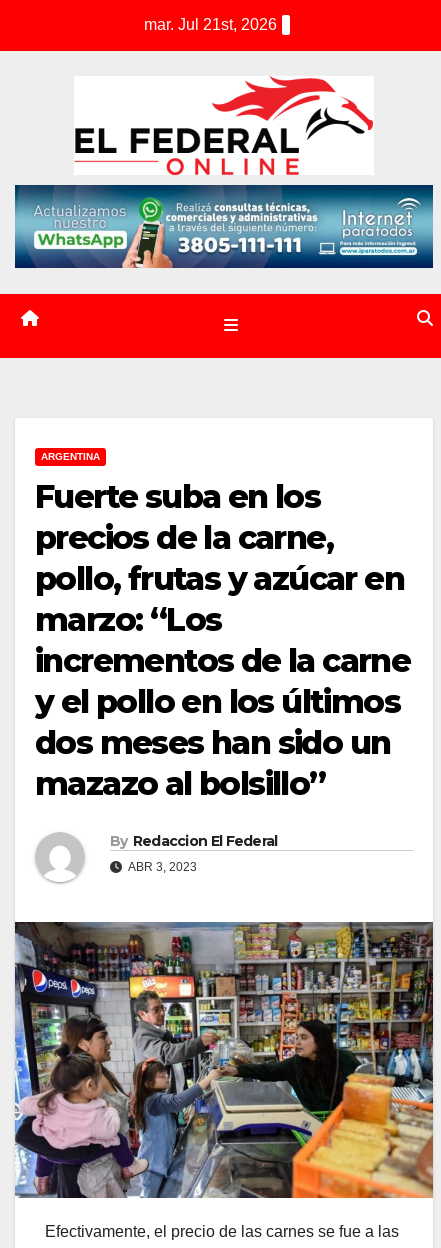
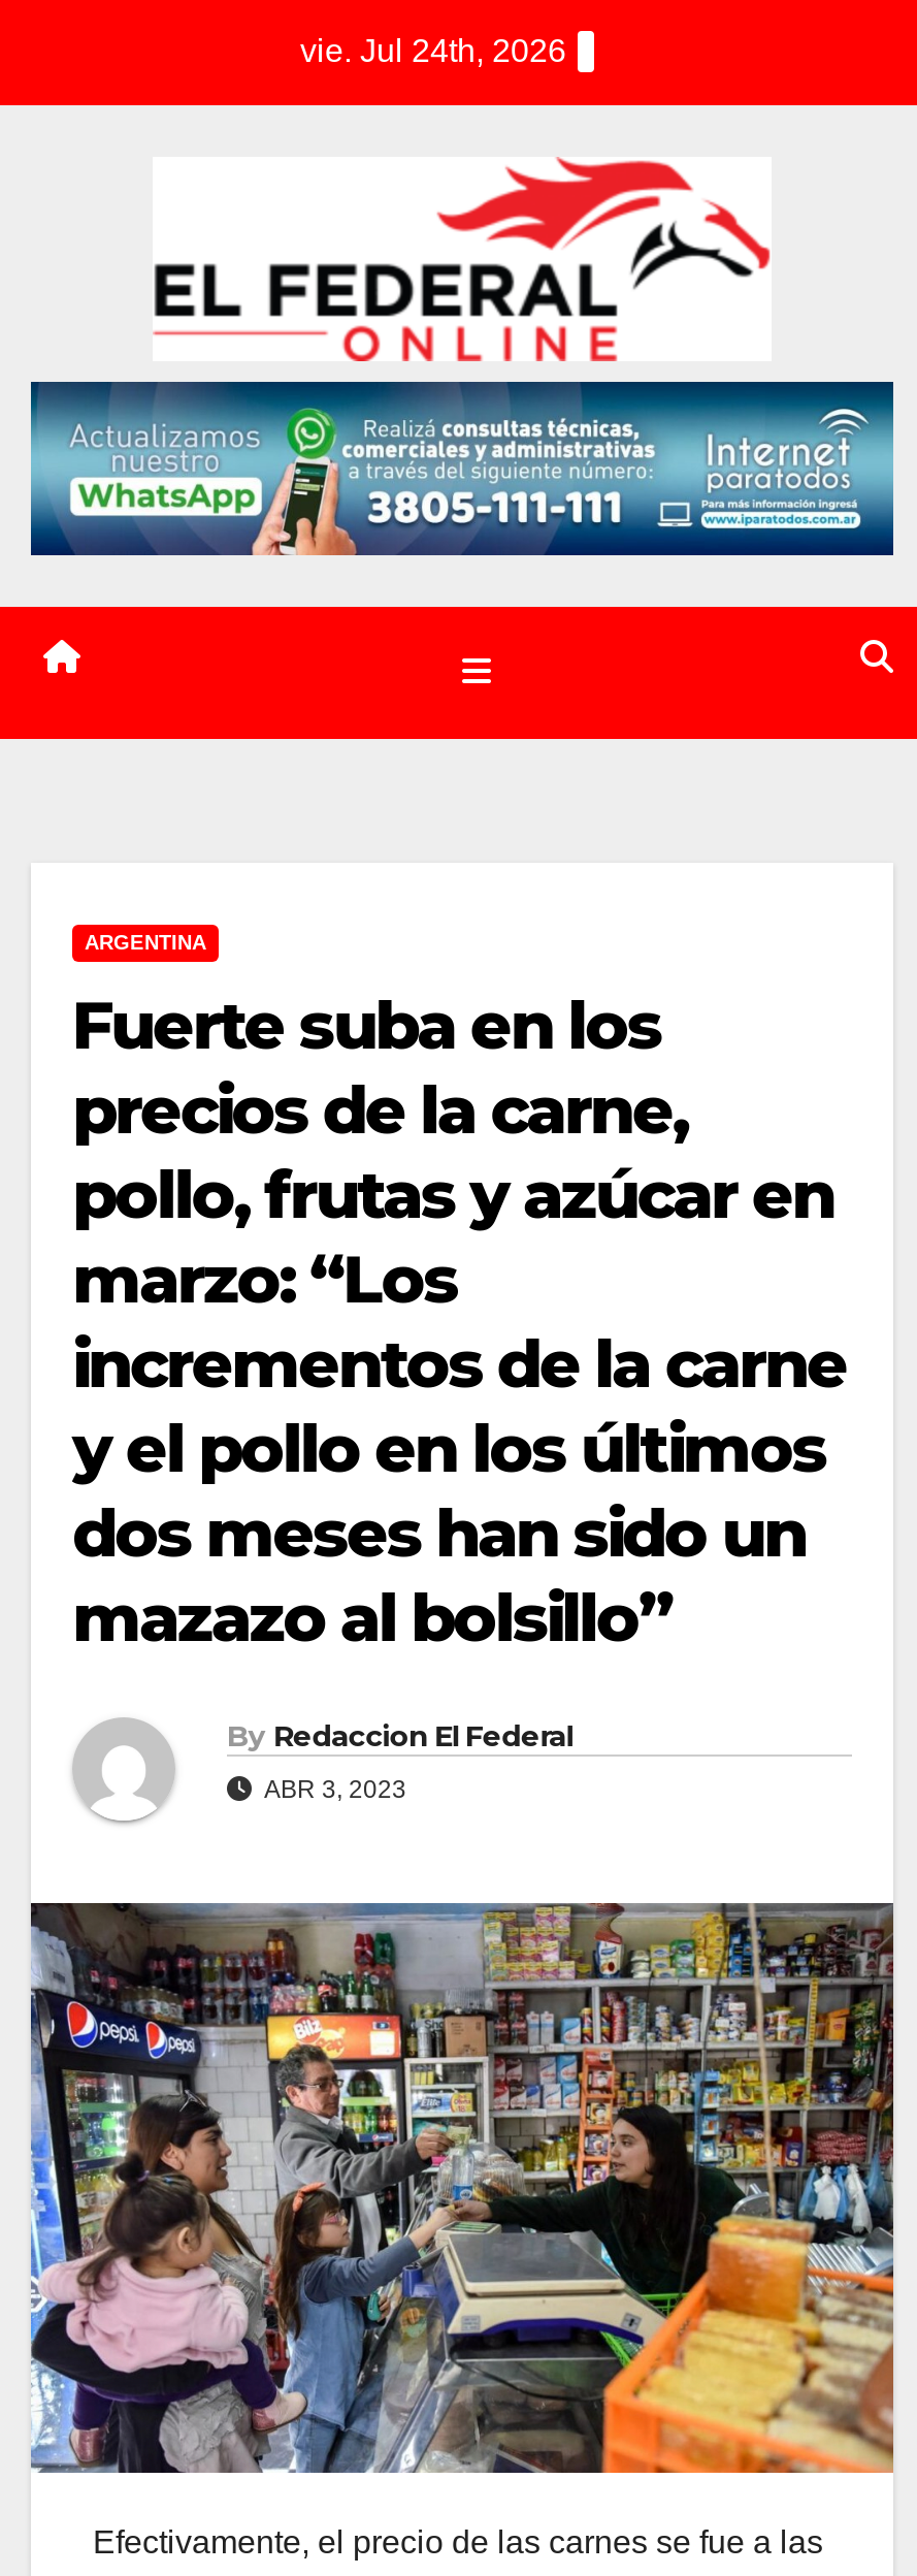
- mar. Jul 21st, 2026
+ vie. Jul 24th, 2026
